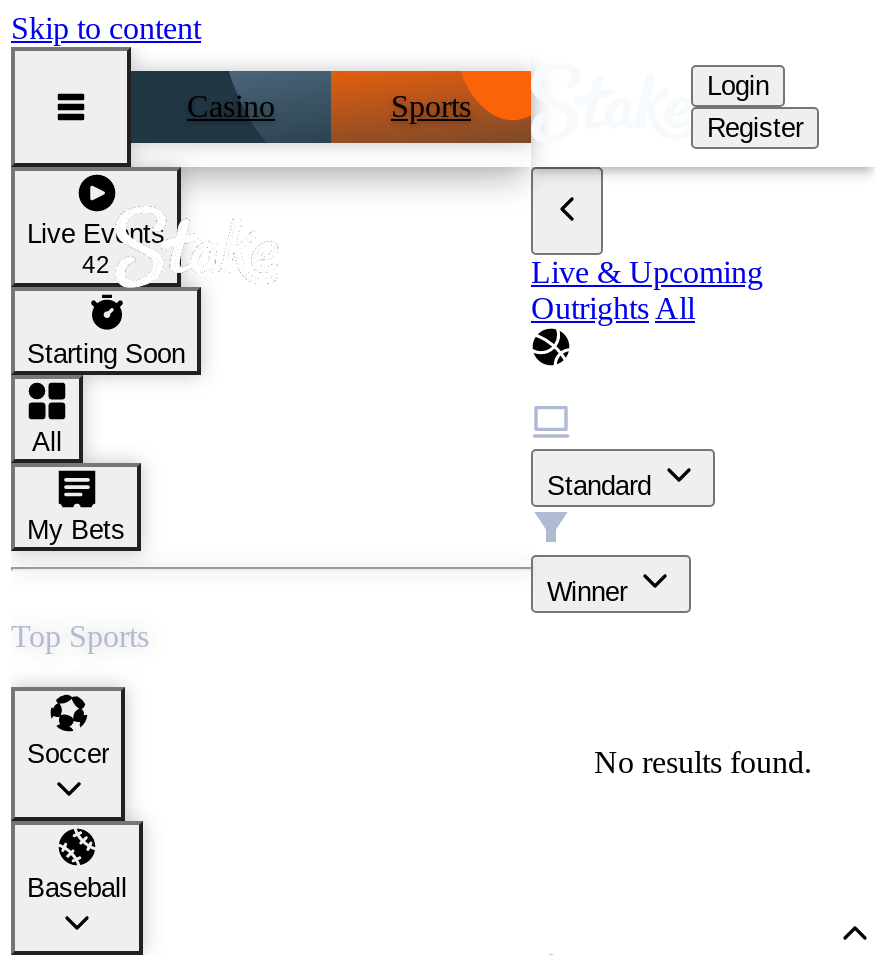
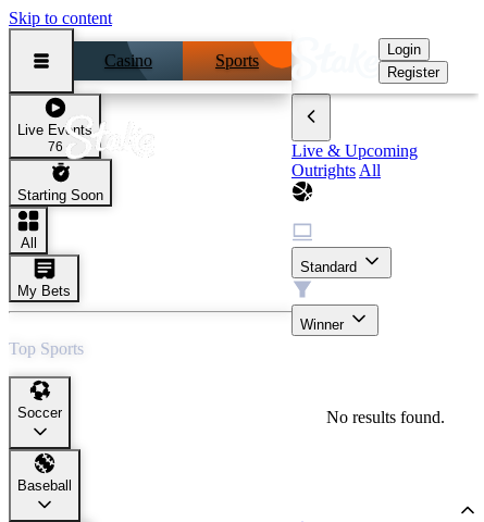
- 42
+ 76
